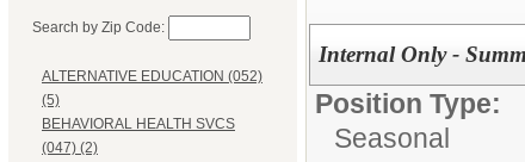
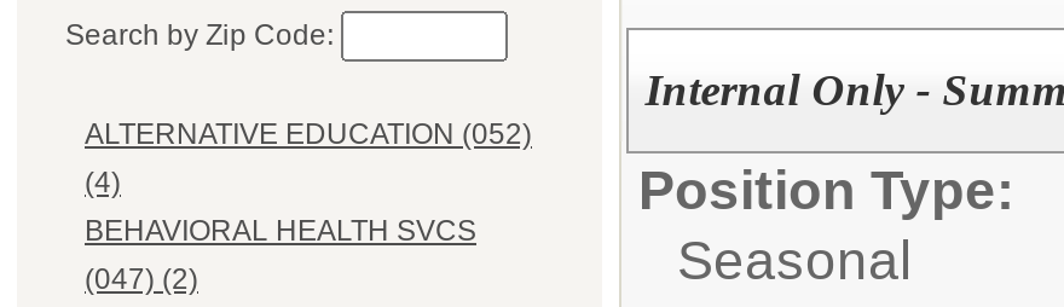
- (5)
+ (4)
